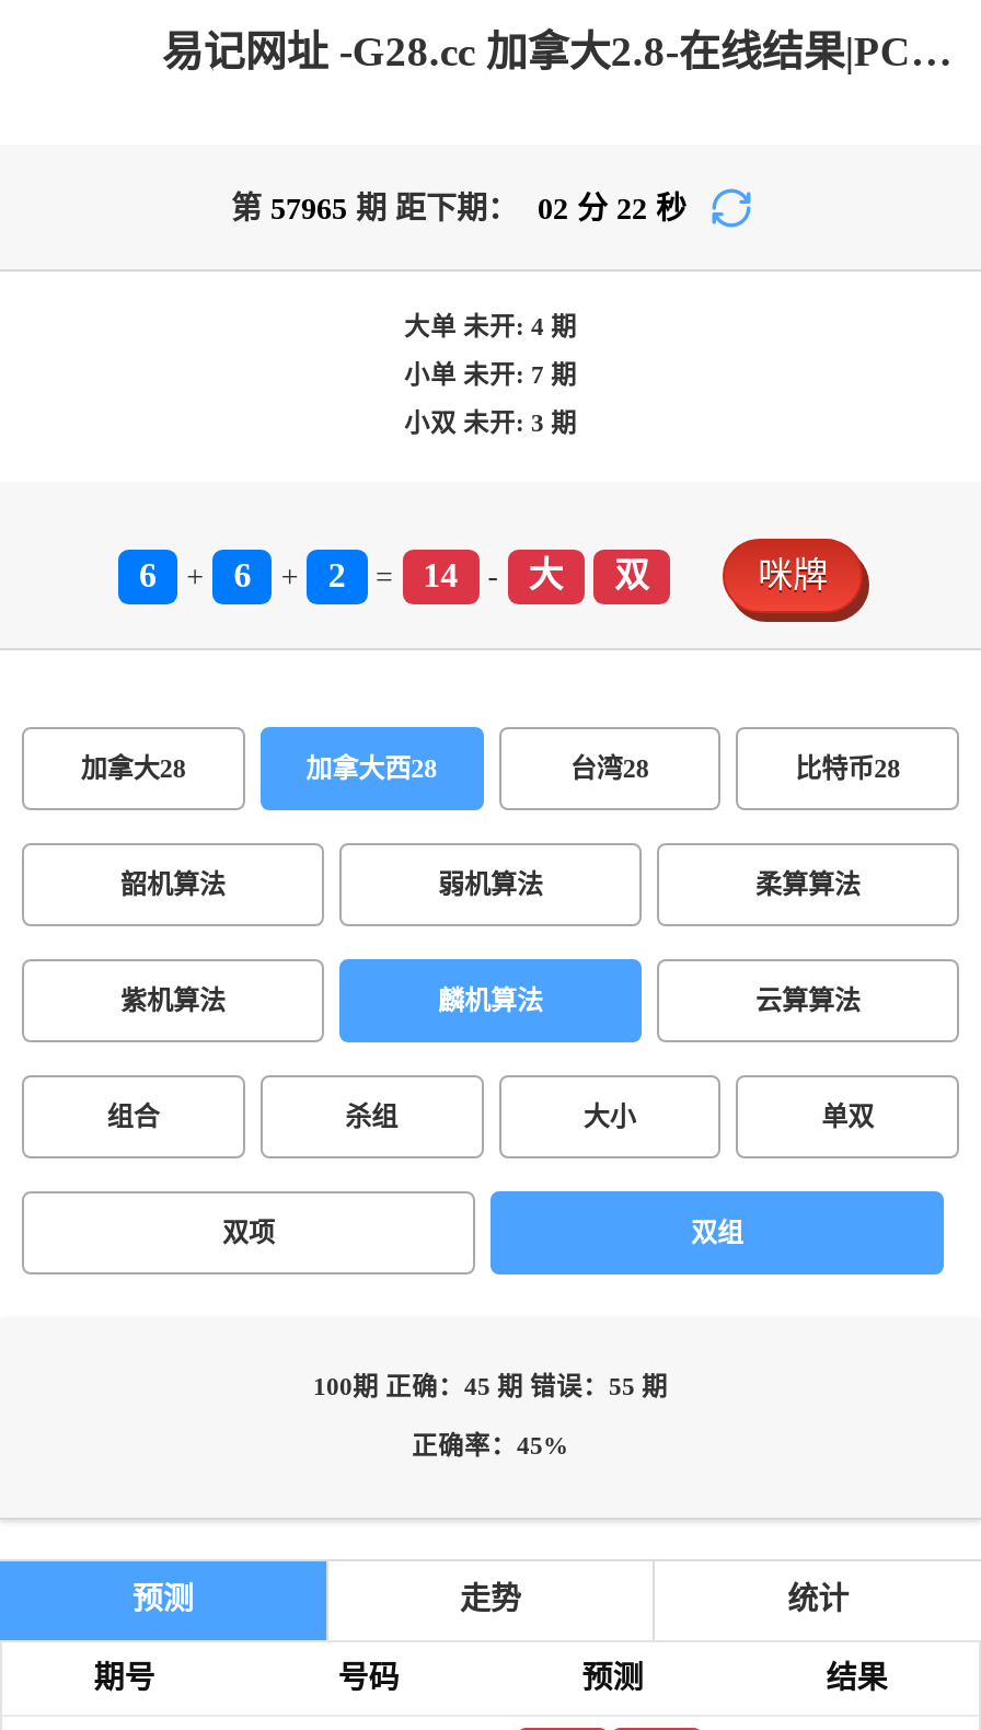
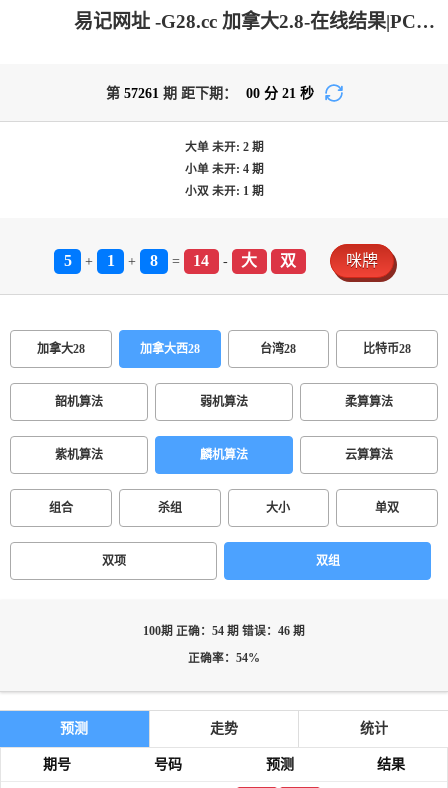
- 第57965期 距下期： 02分 22秒
+ 第57261期 距下期： 00分 21秒

- 大单未开: 4期
+ 大单未开: 2期

- 小单未开: 7期
+ 小单未开: 4期

- 小双未开: 3期
+ 小双未开: 1期

- 6
+ 5

- 6
+ 1

- 2
+ 8

- 100期 正确：45 期 错误：55 期
+ 100期 正确：54 期 错误：46 期

- 正确率：45%
+ 正确率：54%
